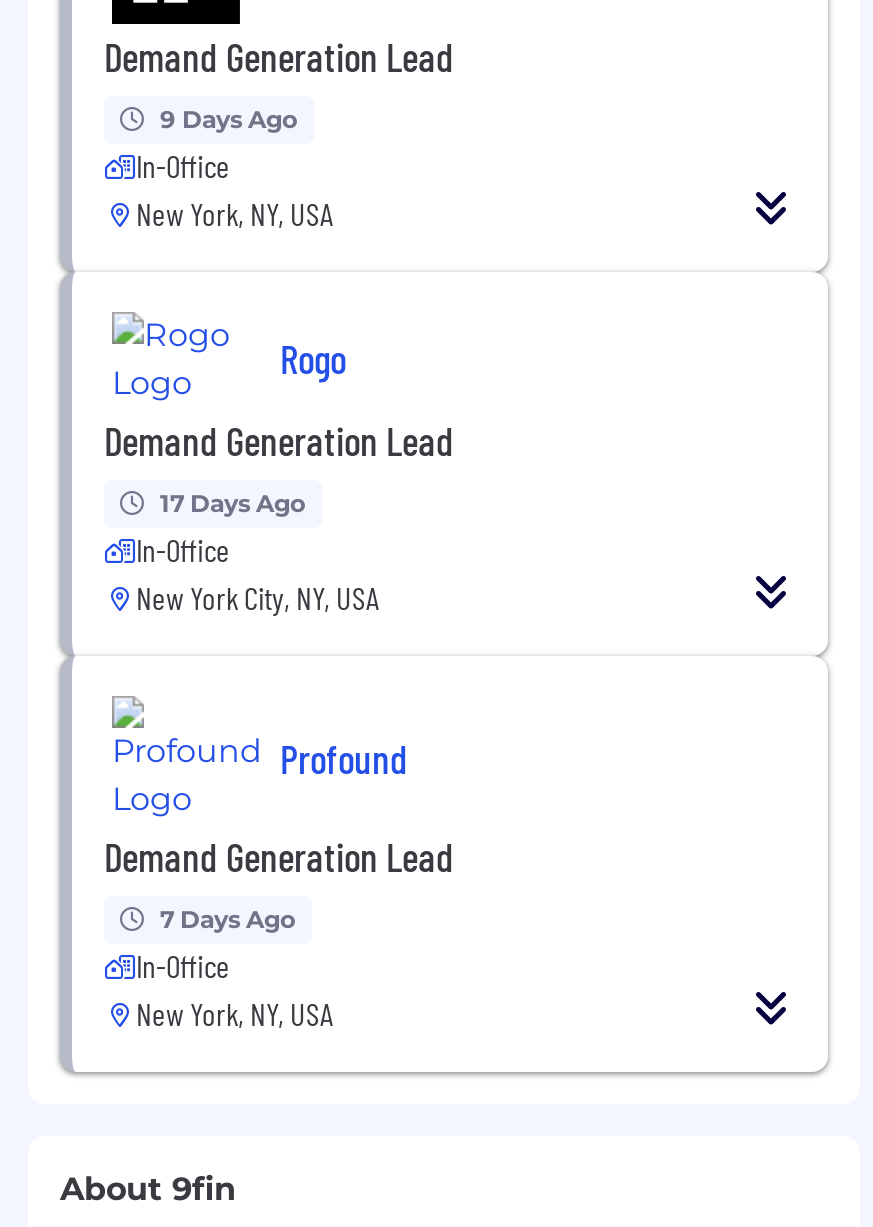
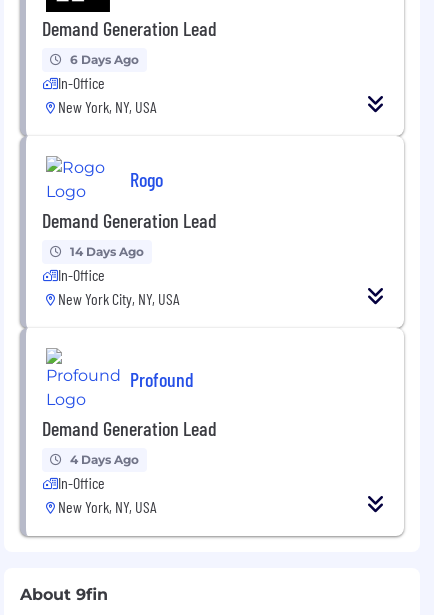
- 9 Days Ago
+ 6 Days Ago

- 17 Days Ago
+ 14 Days Ago

- 7 Days Ago
+ 4 Days Ago
